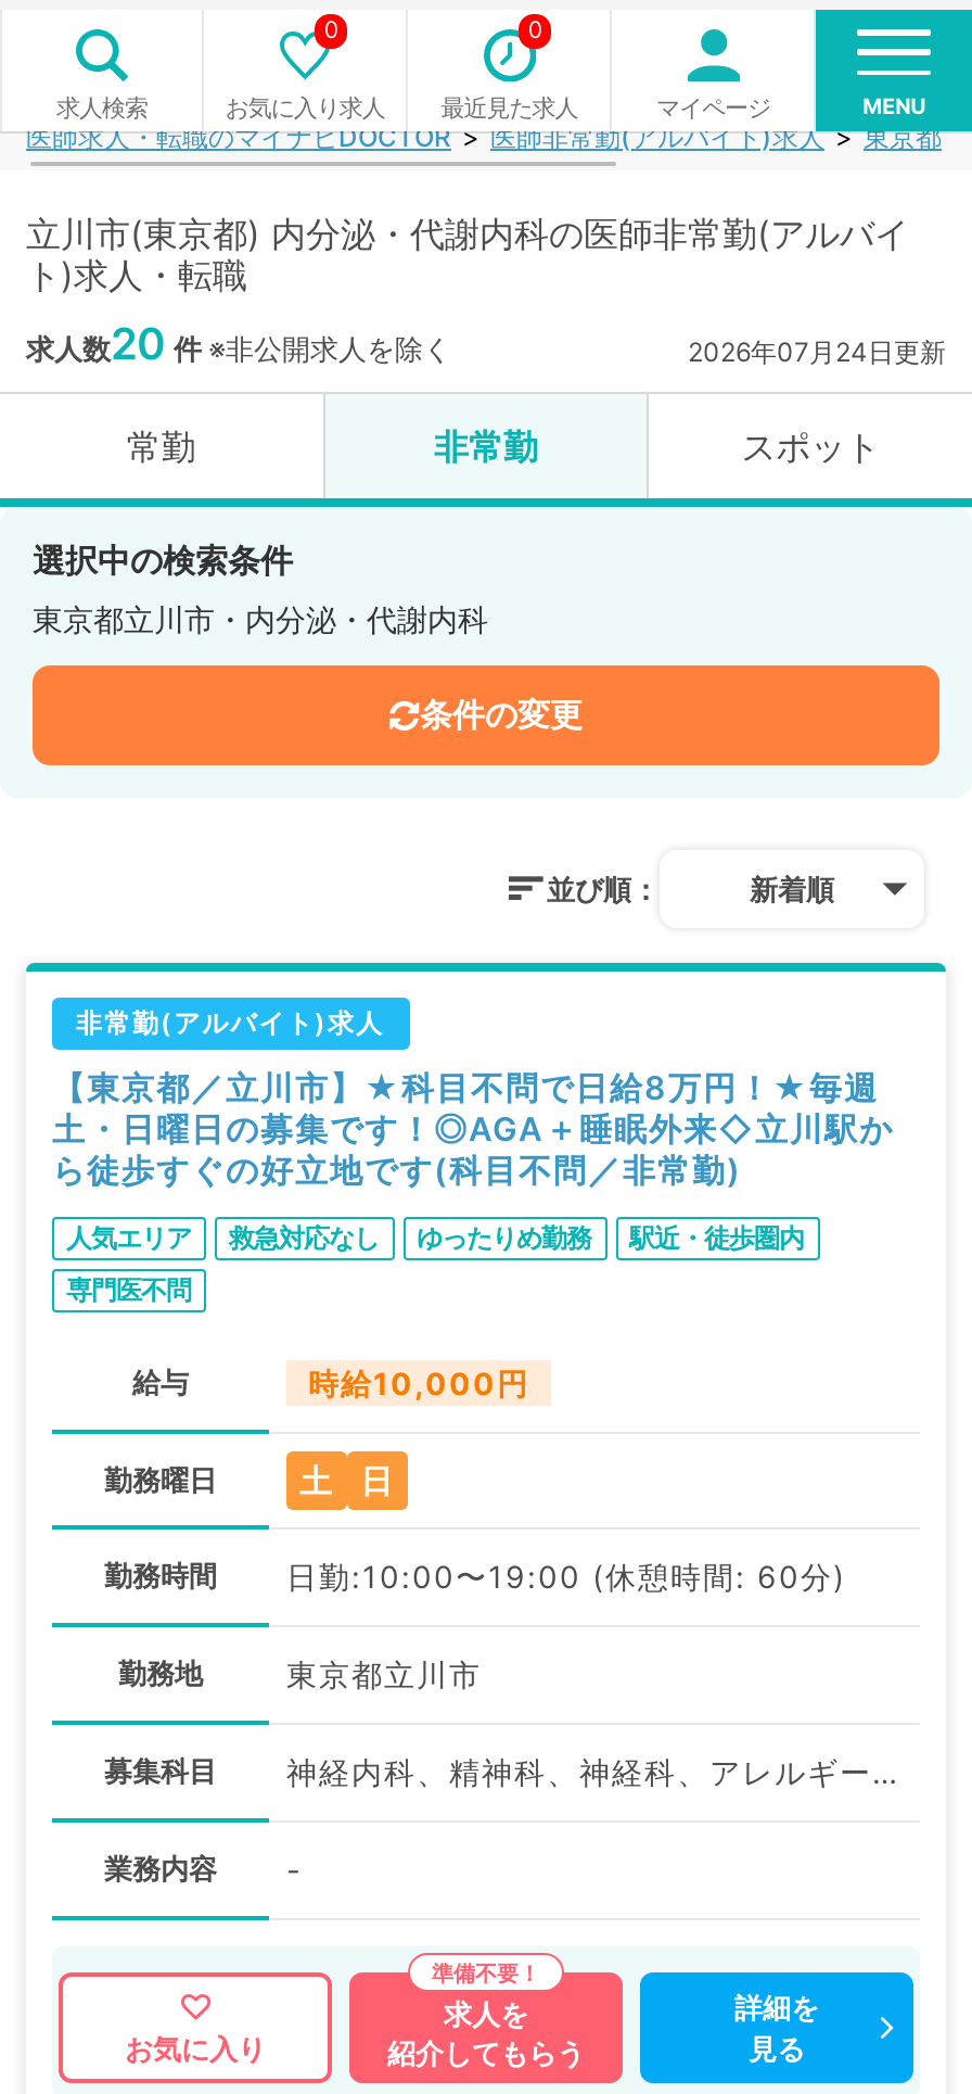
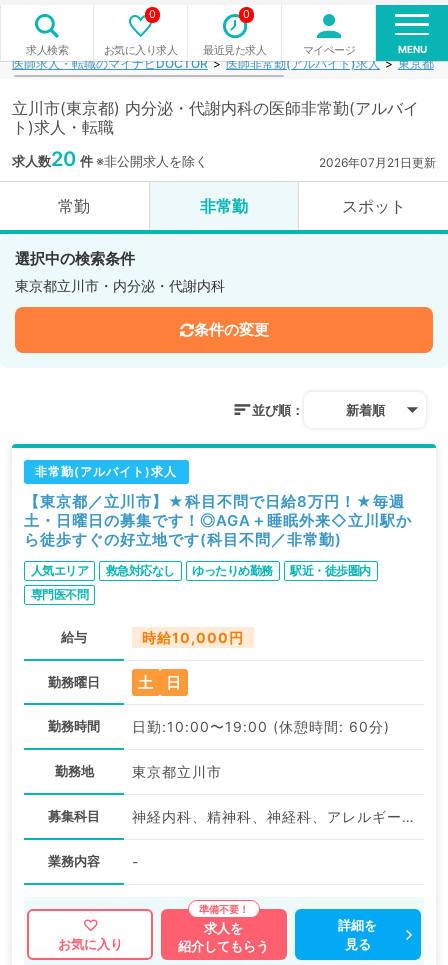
- 2026年07月24日更新
+ 2026年07月21日更新
